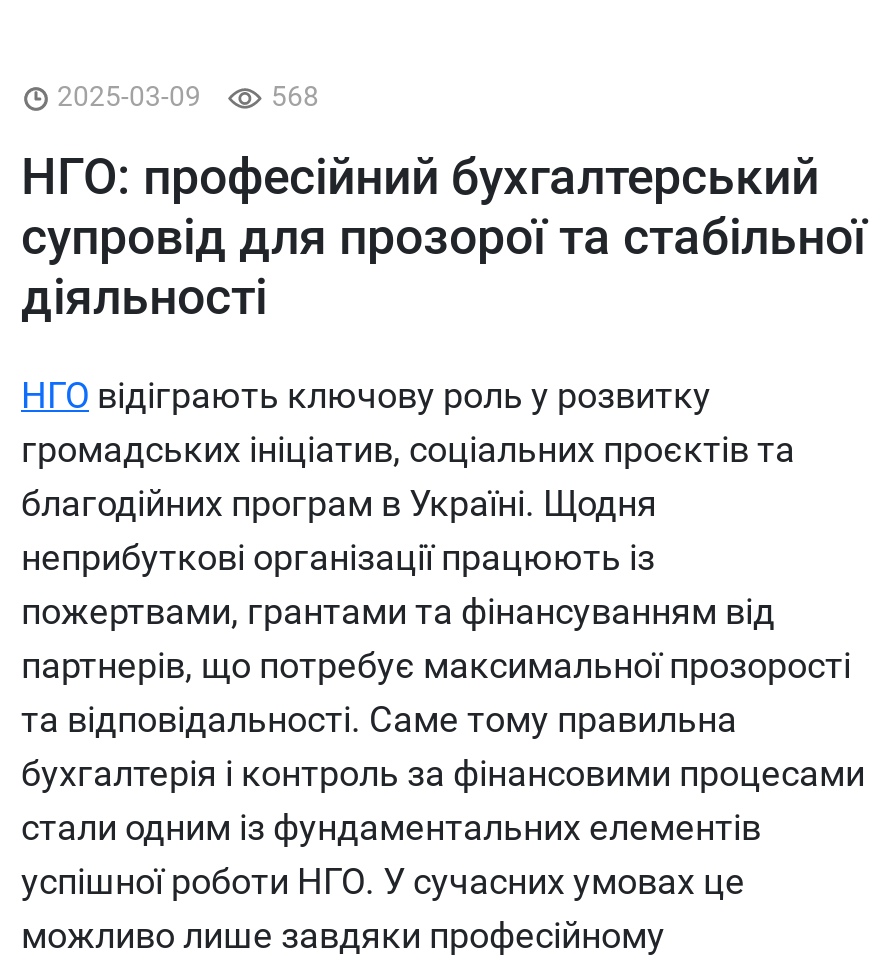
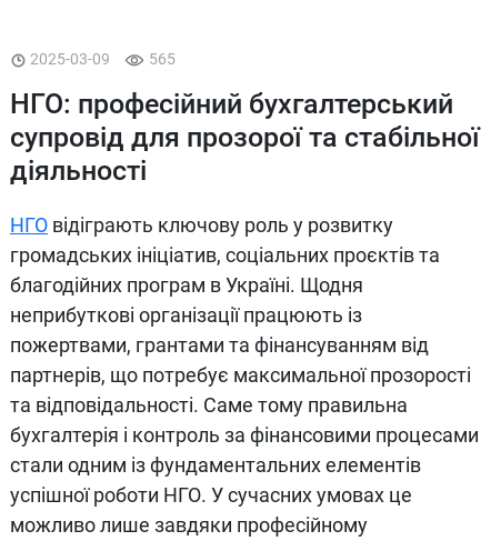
- 2025-03-09 568
+ 2025-03-09 565
